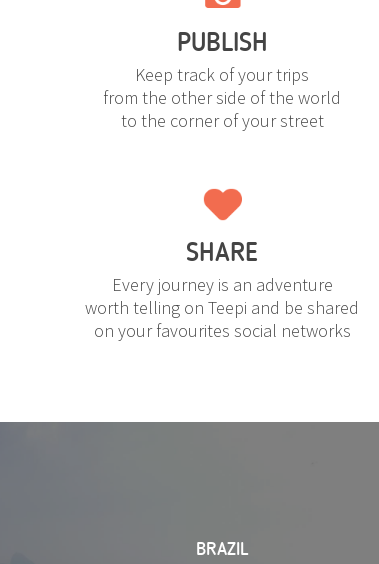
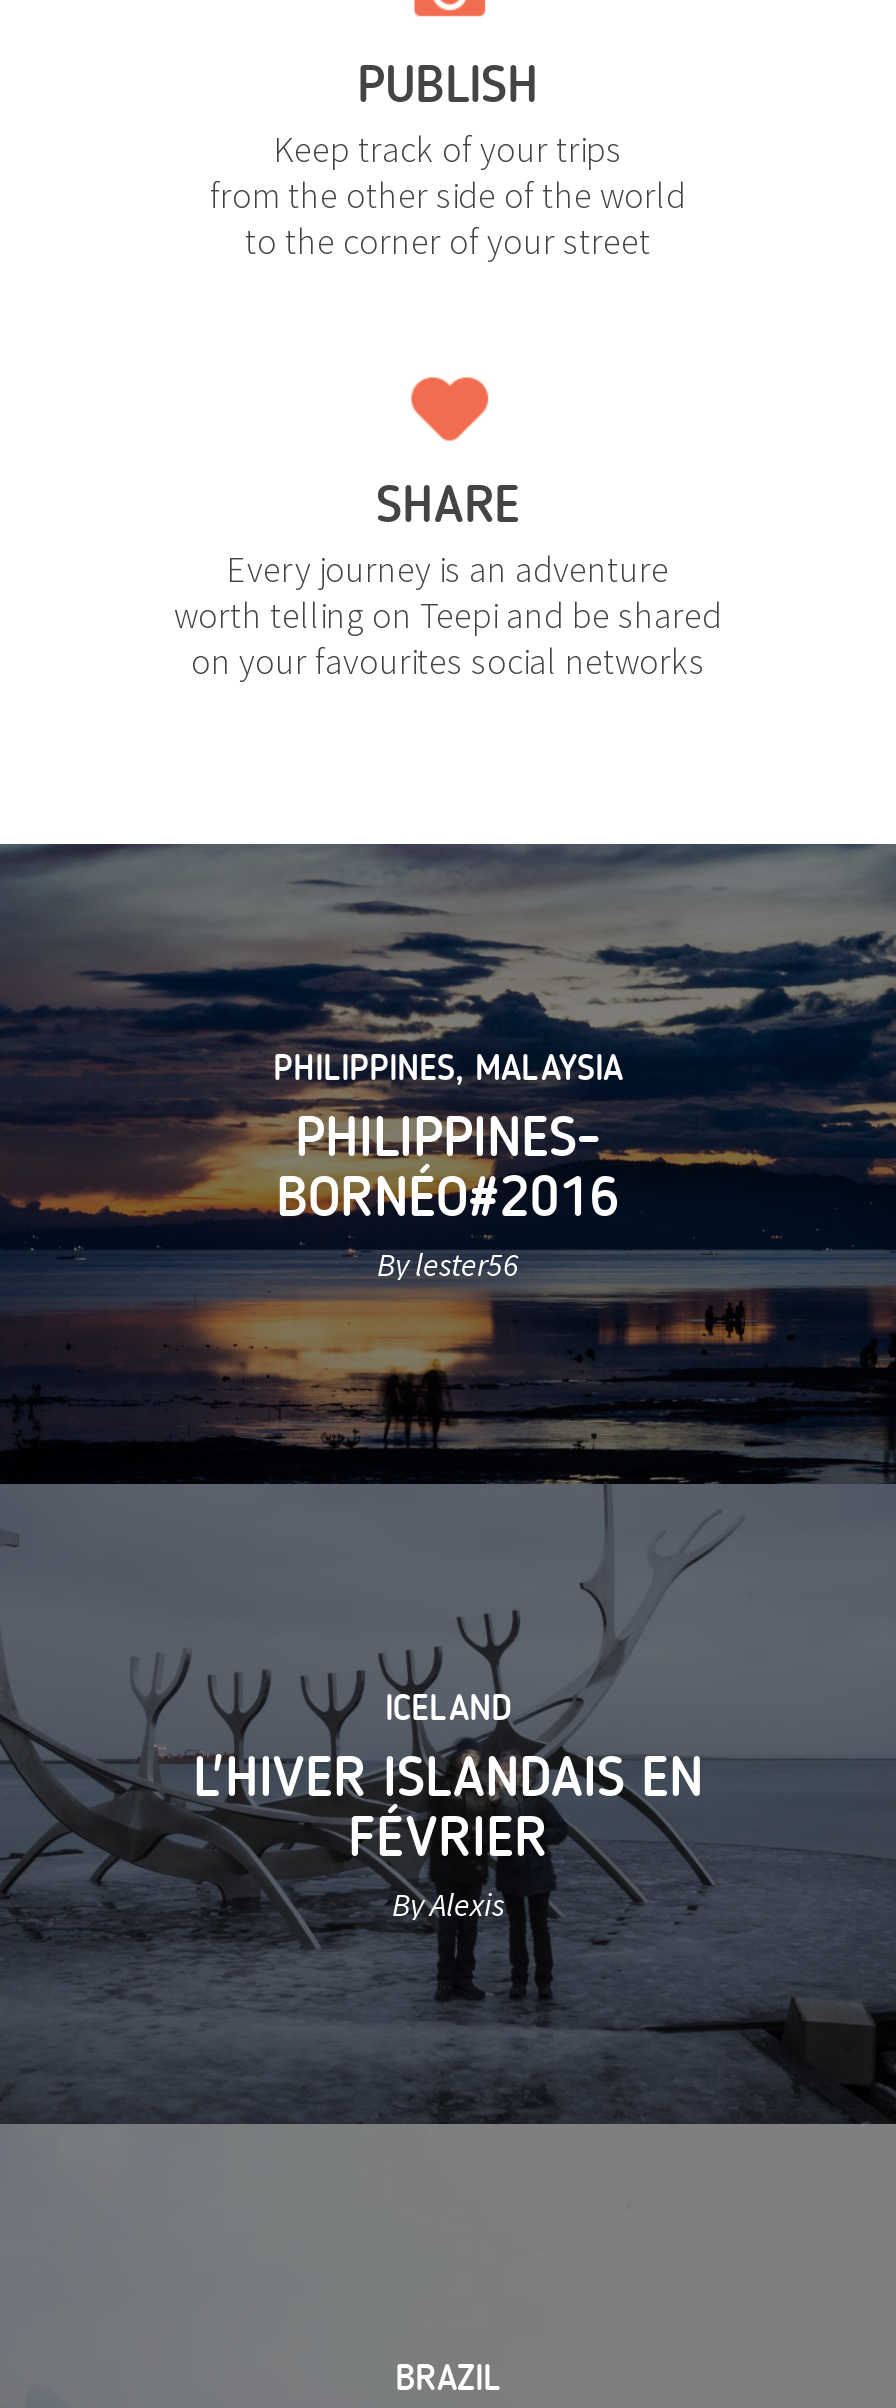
+ [image]
+ PHILIPPINES, MALAYSIA
+ PHILIPPINES-
+ BORNÉO#2016
+ By lester56

+ ICELAND
+ L'HIVER ISLANDAIS EN
+ FÉVRIER
+ By Alexis
